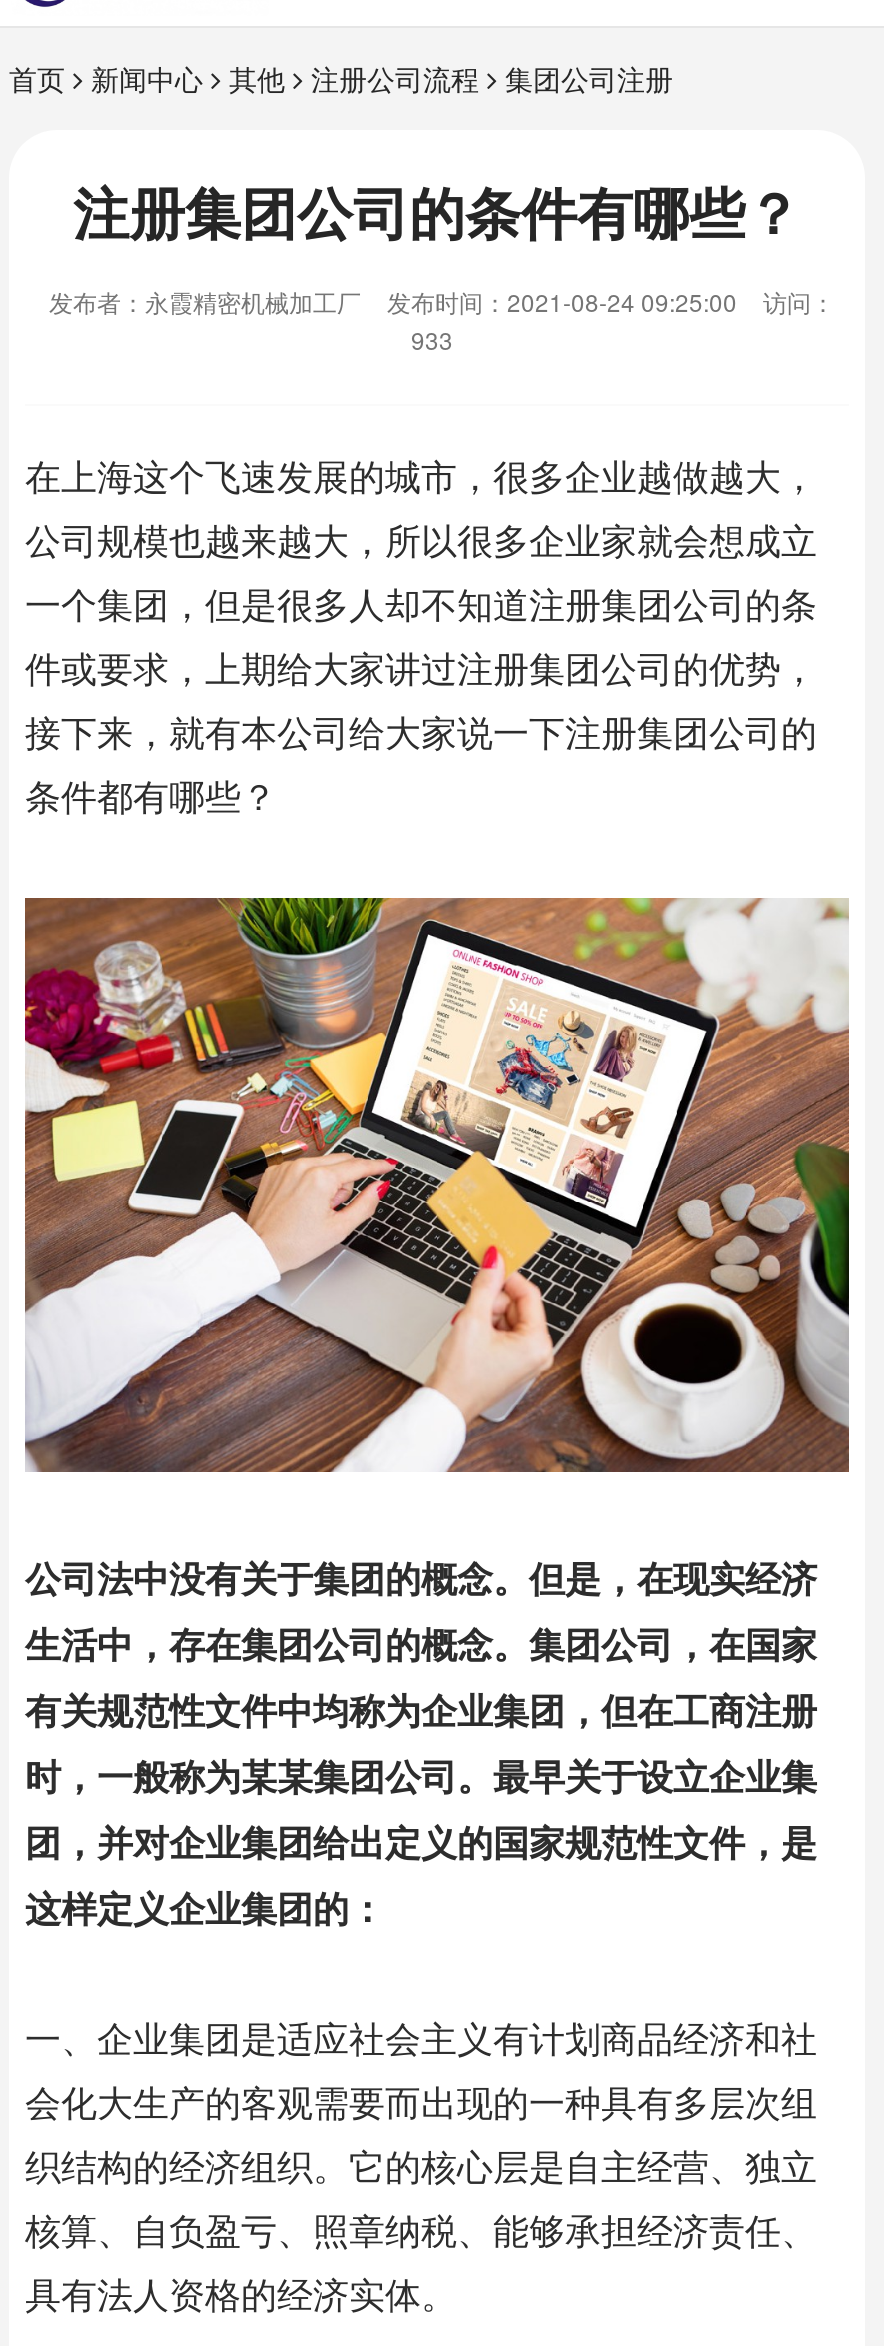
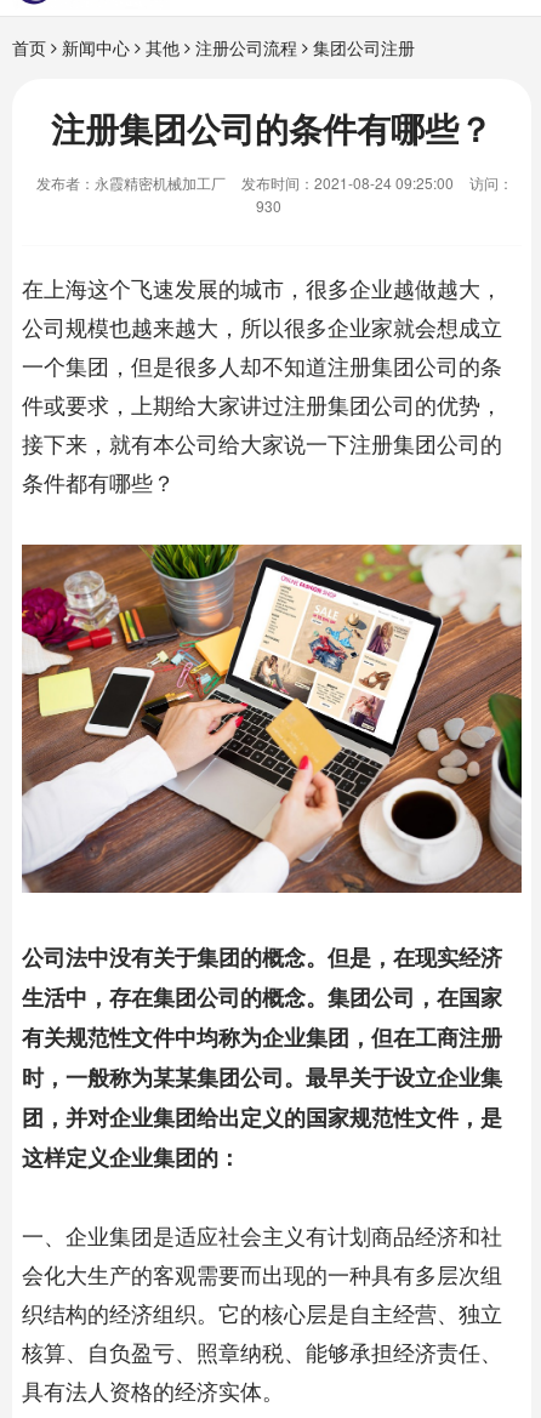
- 933
+ 930
